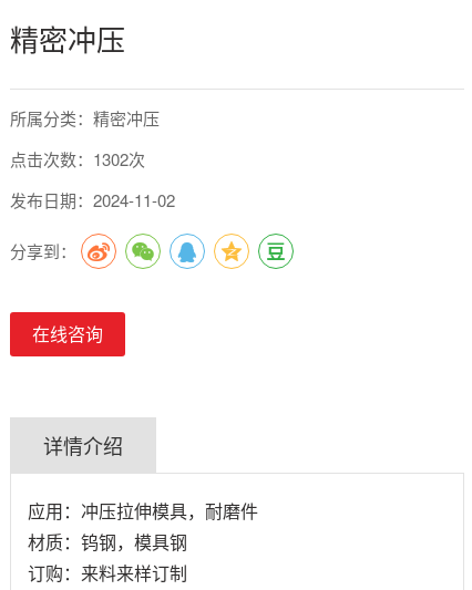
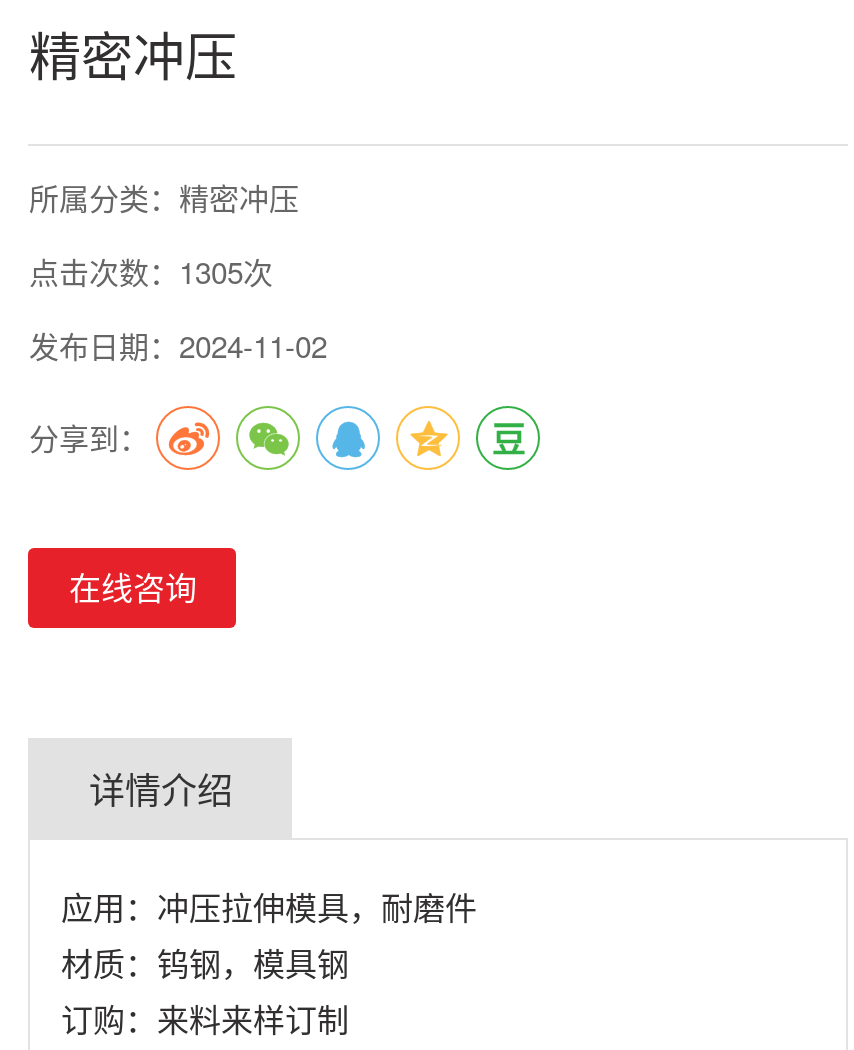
- 点击次数：1302次
+ 点击次数：1305次
